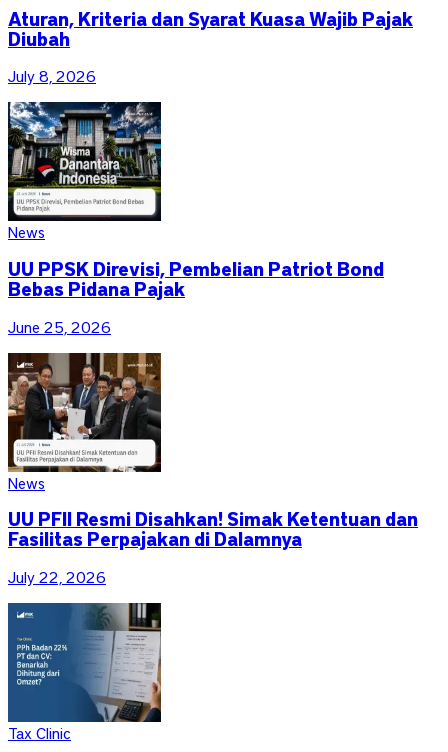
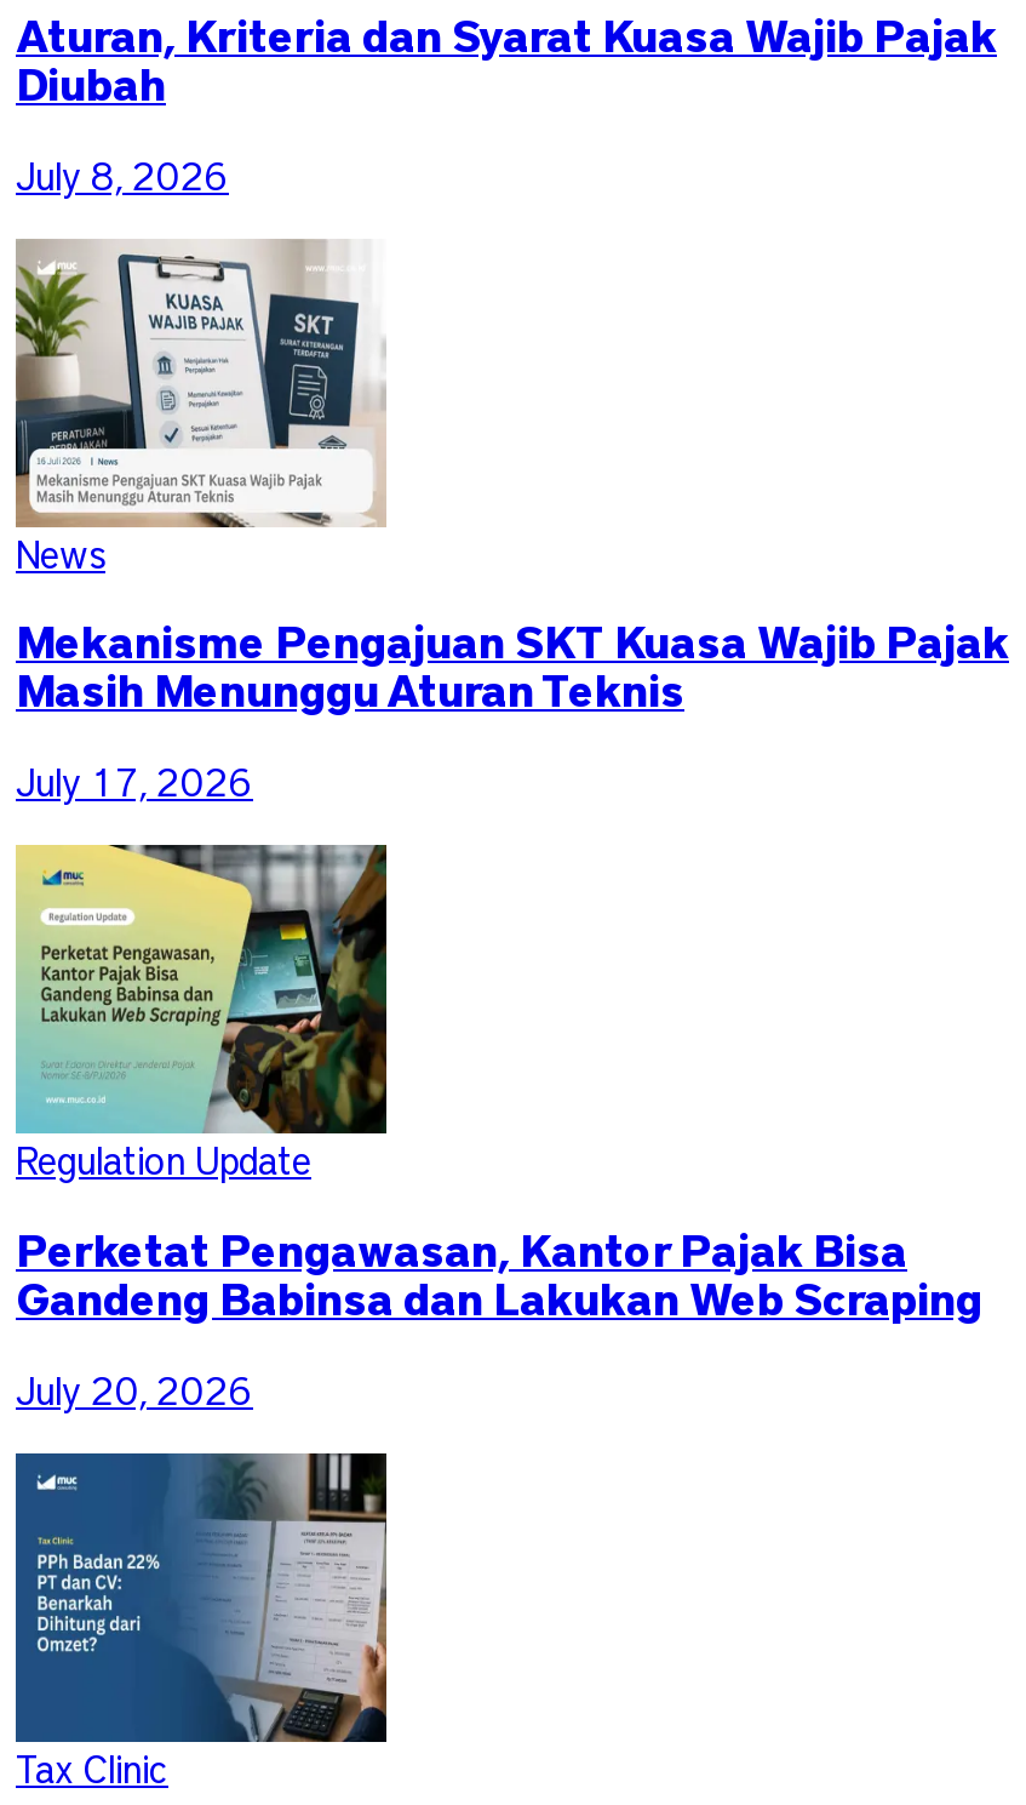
- [image]
- UU PPSK Direvisi, Pembelian Patriot Bond
- Bebas Pidana Pajak
+ [image]
+ Mekanisme Pengajuan SKT Kuasa Wajib Pajak
+ Masih Menunggu Aturan Teknis

- June 25, 2026
+ July 17, 2026

- [image]
- News
+ [image]
+ Regulation Update

- UU PFII Resmi Disahkan! Simak Ketentuan dan
- Fasilitas Perpajakan di Dalamnya
+ Perketat Pengawasan, Kantor Pajak Bisa
+ Gandeng Babinsa dan Lakukan Web Scraping

- July 22, 2026
+ July 20, 2026
